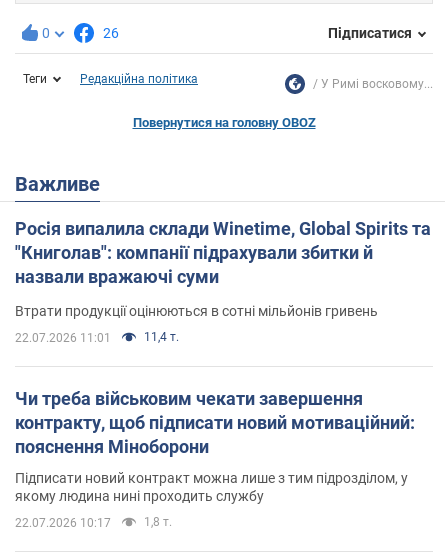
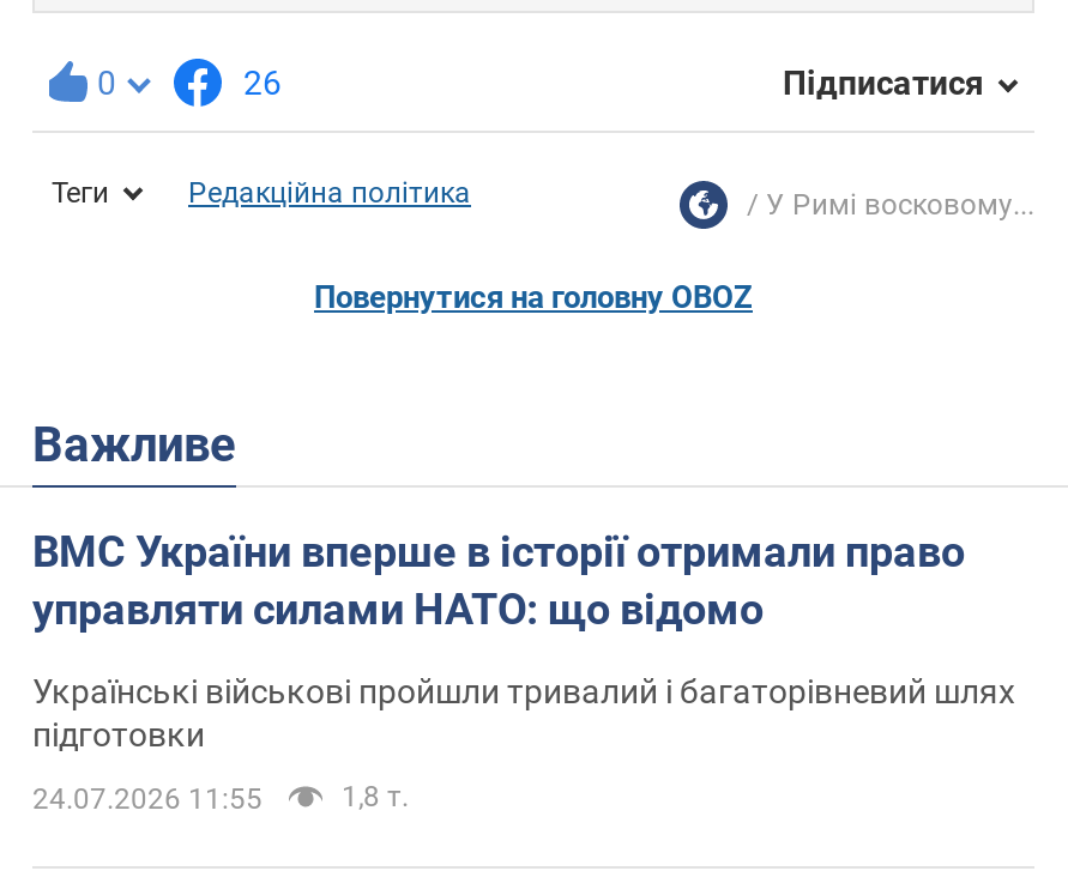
- Росія випалила склади Winetime, Global Spirits та
- "Книголав": компанії підрахували збитки й
- назвали вражаючі суми
- Втрати продукції оцінюються в сотні мільйонів гривень
- 22.07.2026 11:01
- 11,4 т.
- Чи треба військовим чекати завершення
- контракту, щоб підписати новий мотиваційний:
- пояснення Міноборони
- Підписати новий контракт можна лише з тим підрозділом, у
- якому людина нині проходить службу
- 22.07.2026 10:17
+ ВМС України вперше в історії отримали право
+ управляти силами НАТО: що відомо
+ Українські військові пройшли тривалий і багаторівневий шлях
+ підготовки
+ 24.07.2026 11:55
